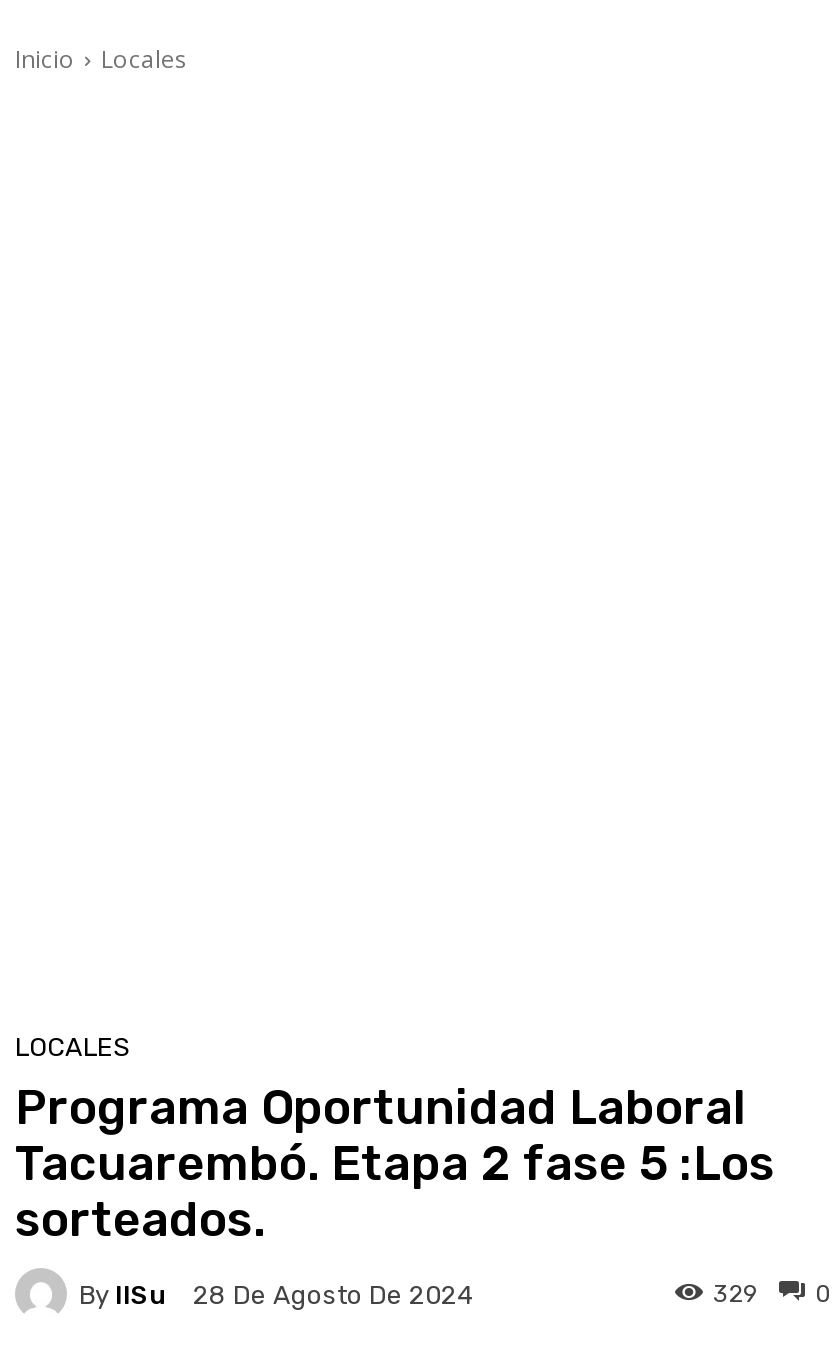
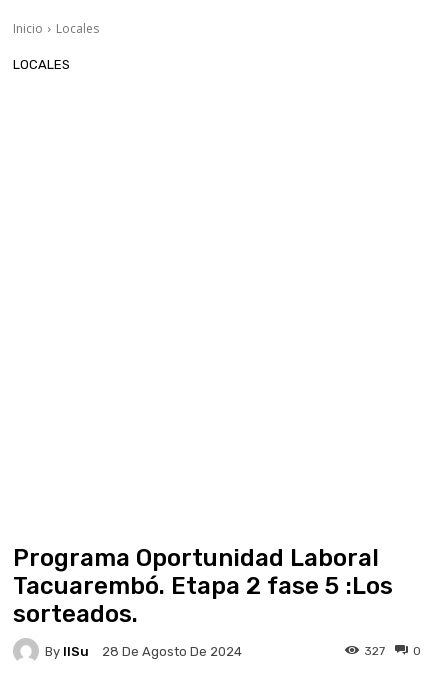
moved up: LOCALES

- 329 0
+ 327 0
